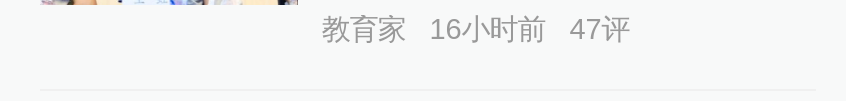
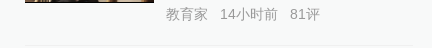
- 16小时前
- 47评
+ 14小时前
+ 81评
